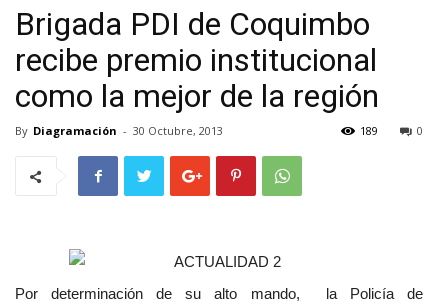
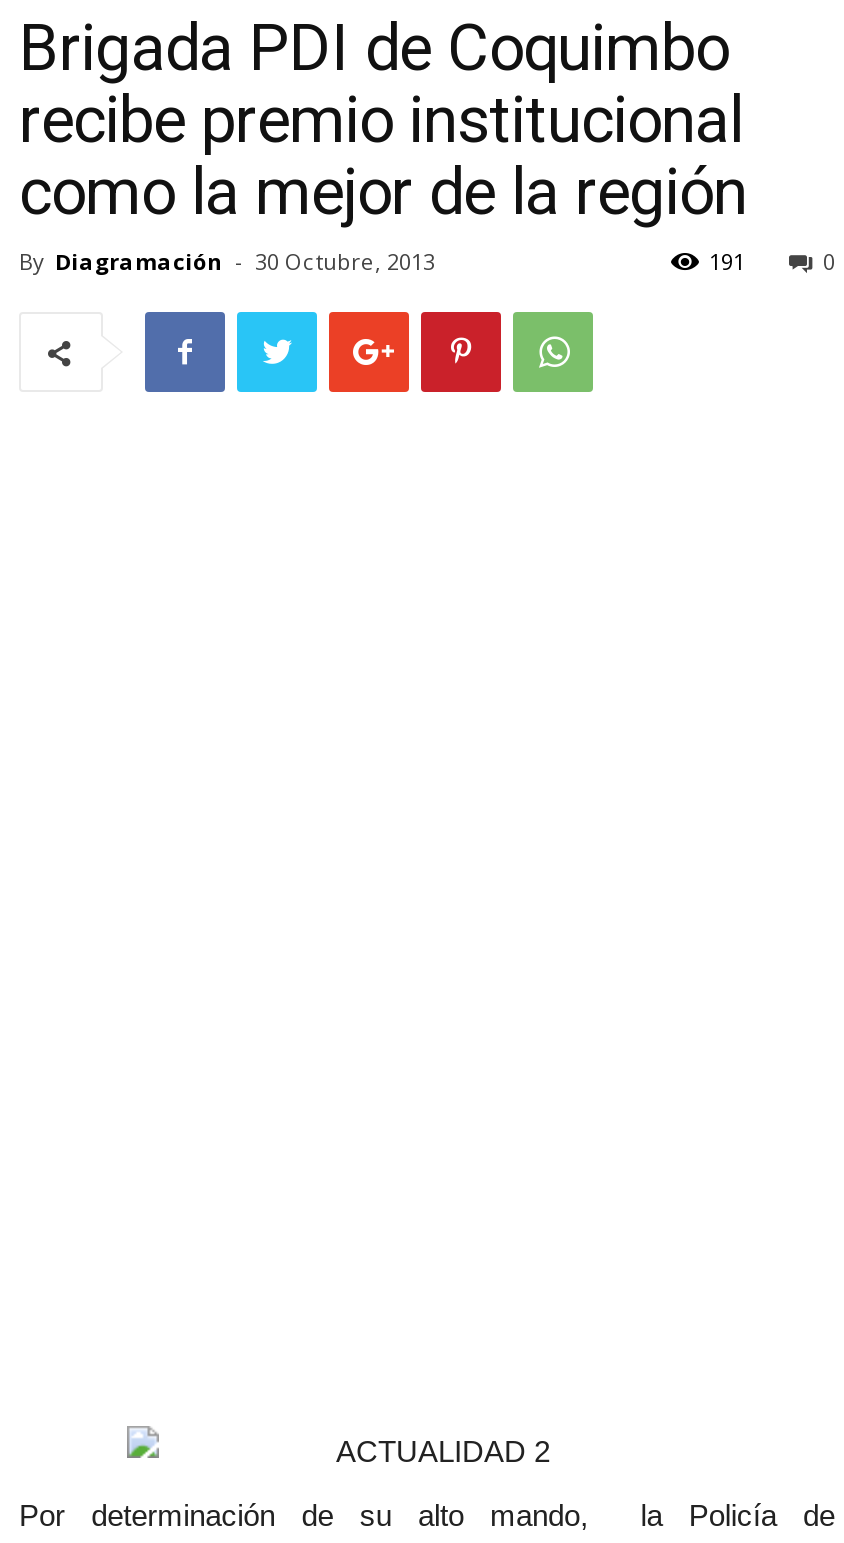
- 189
+ 191
